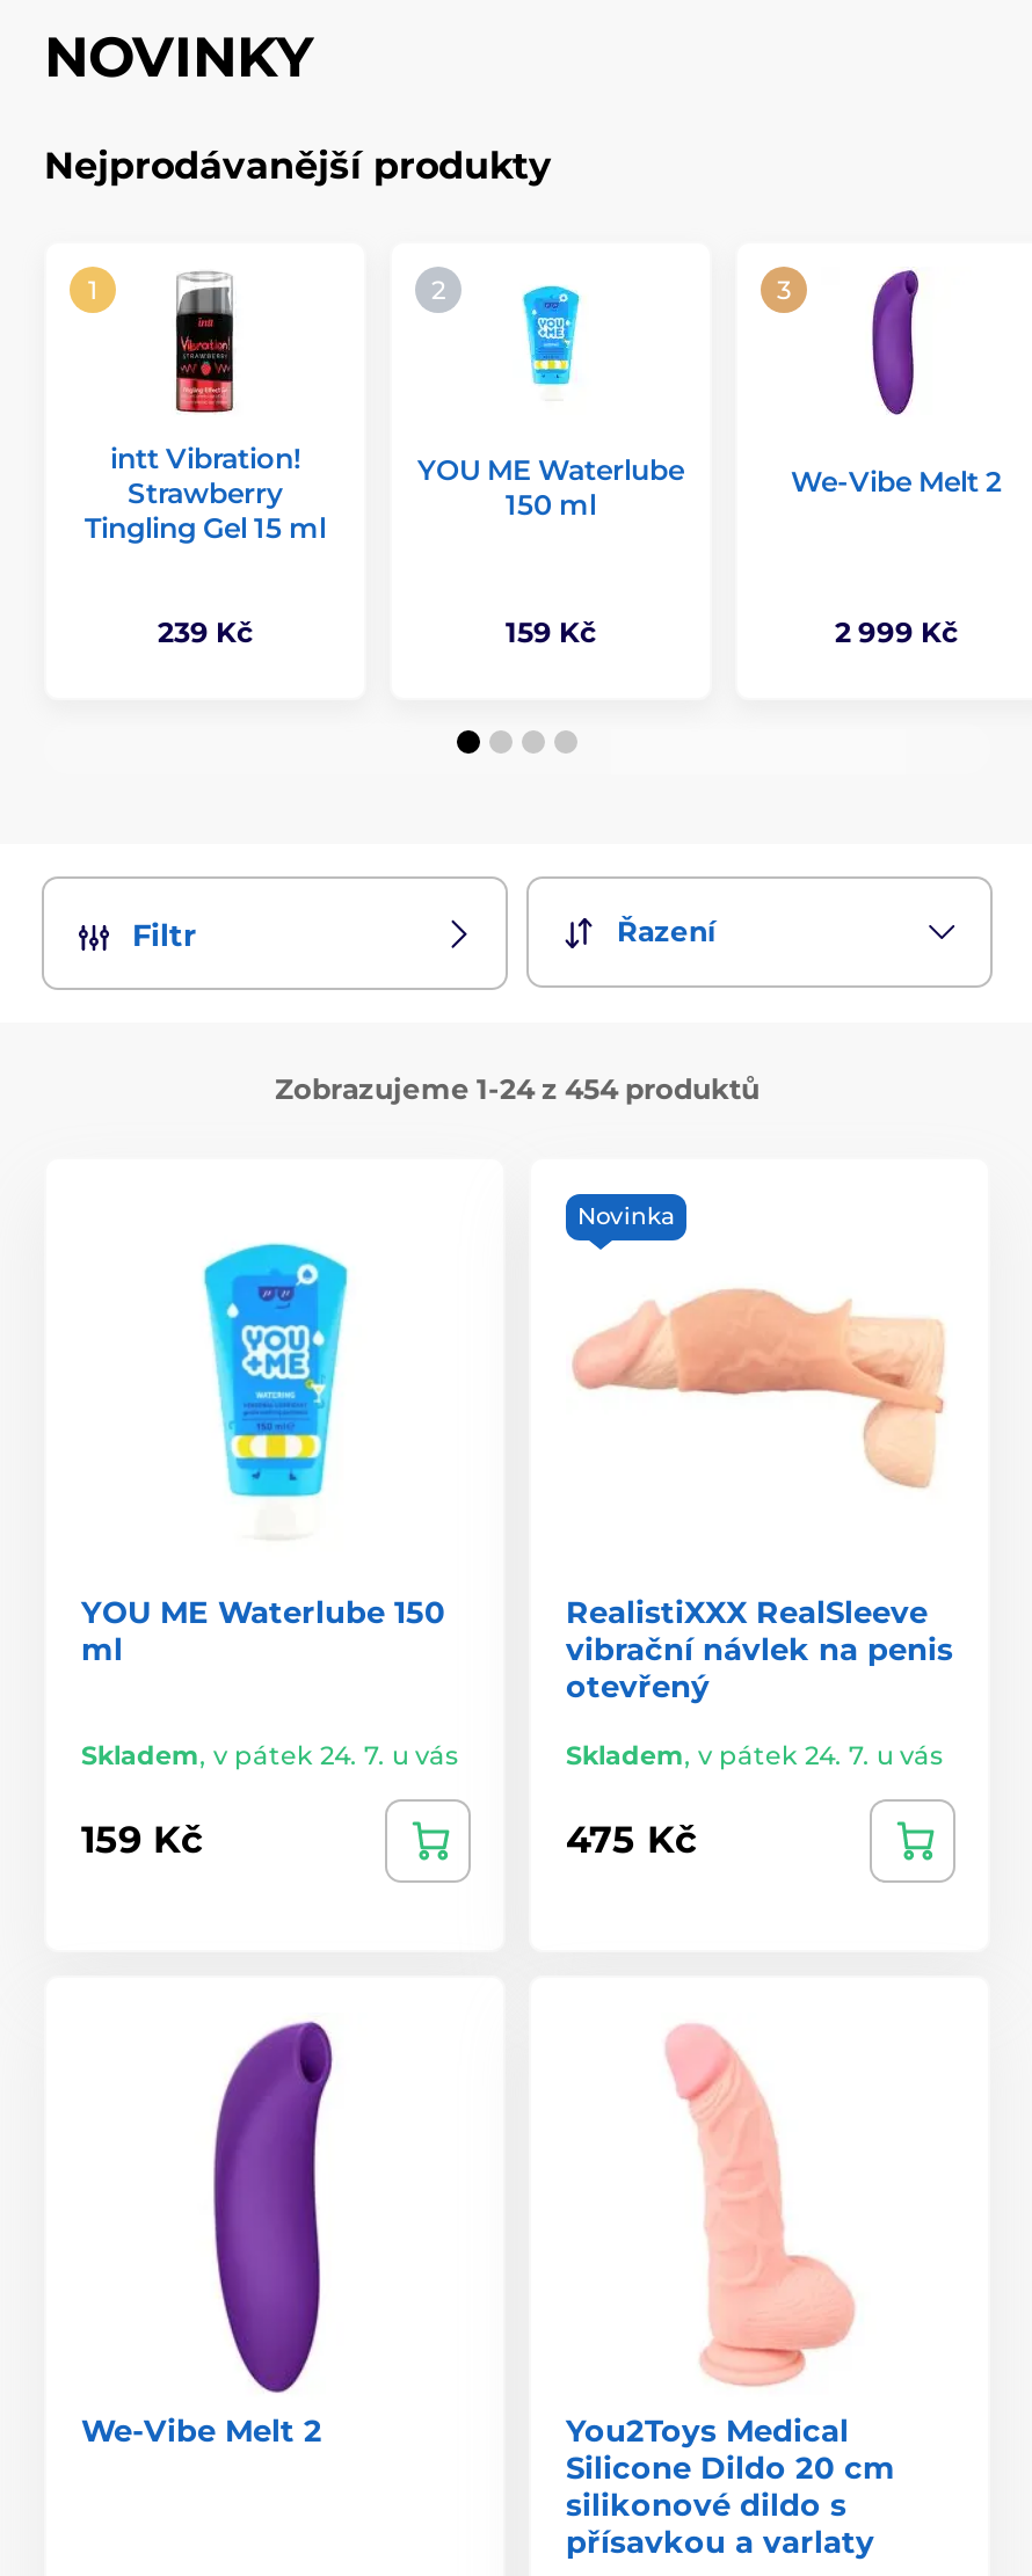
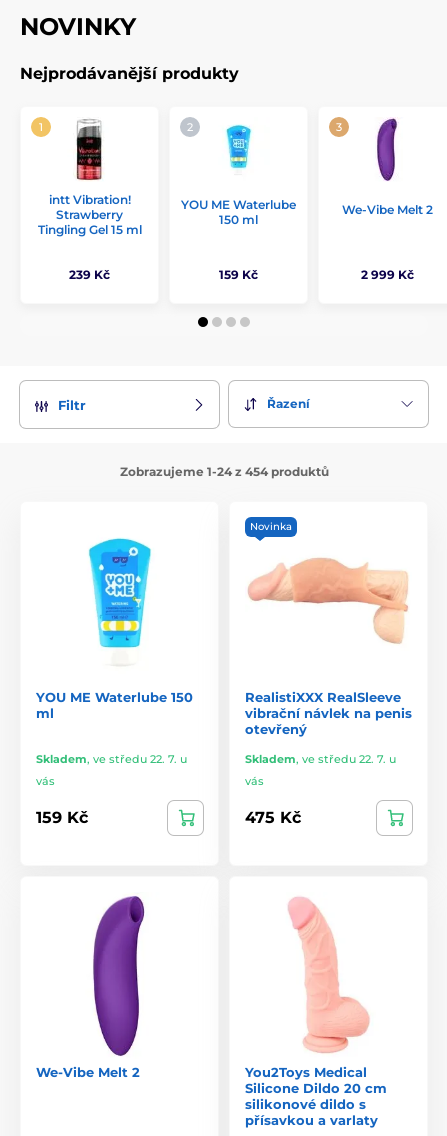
- Skladem, v pátek 24. 7. u vás
+ Skladem, ve středu 22. 7. u
+ vás

- Skladem, v pátek 24. 7. u vás
+ Skladem, ve středu 22. 7. u
+ vás
